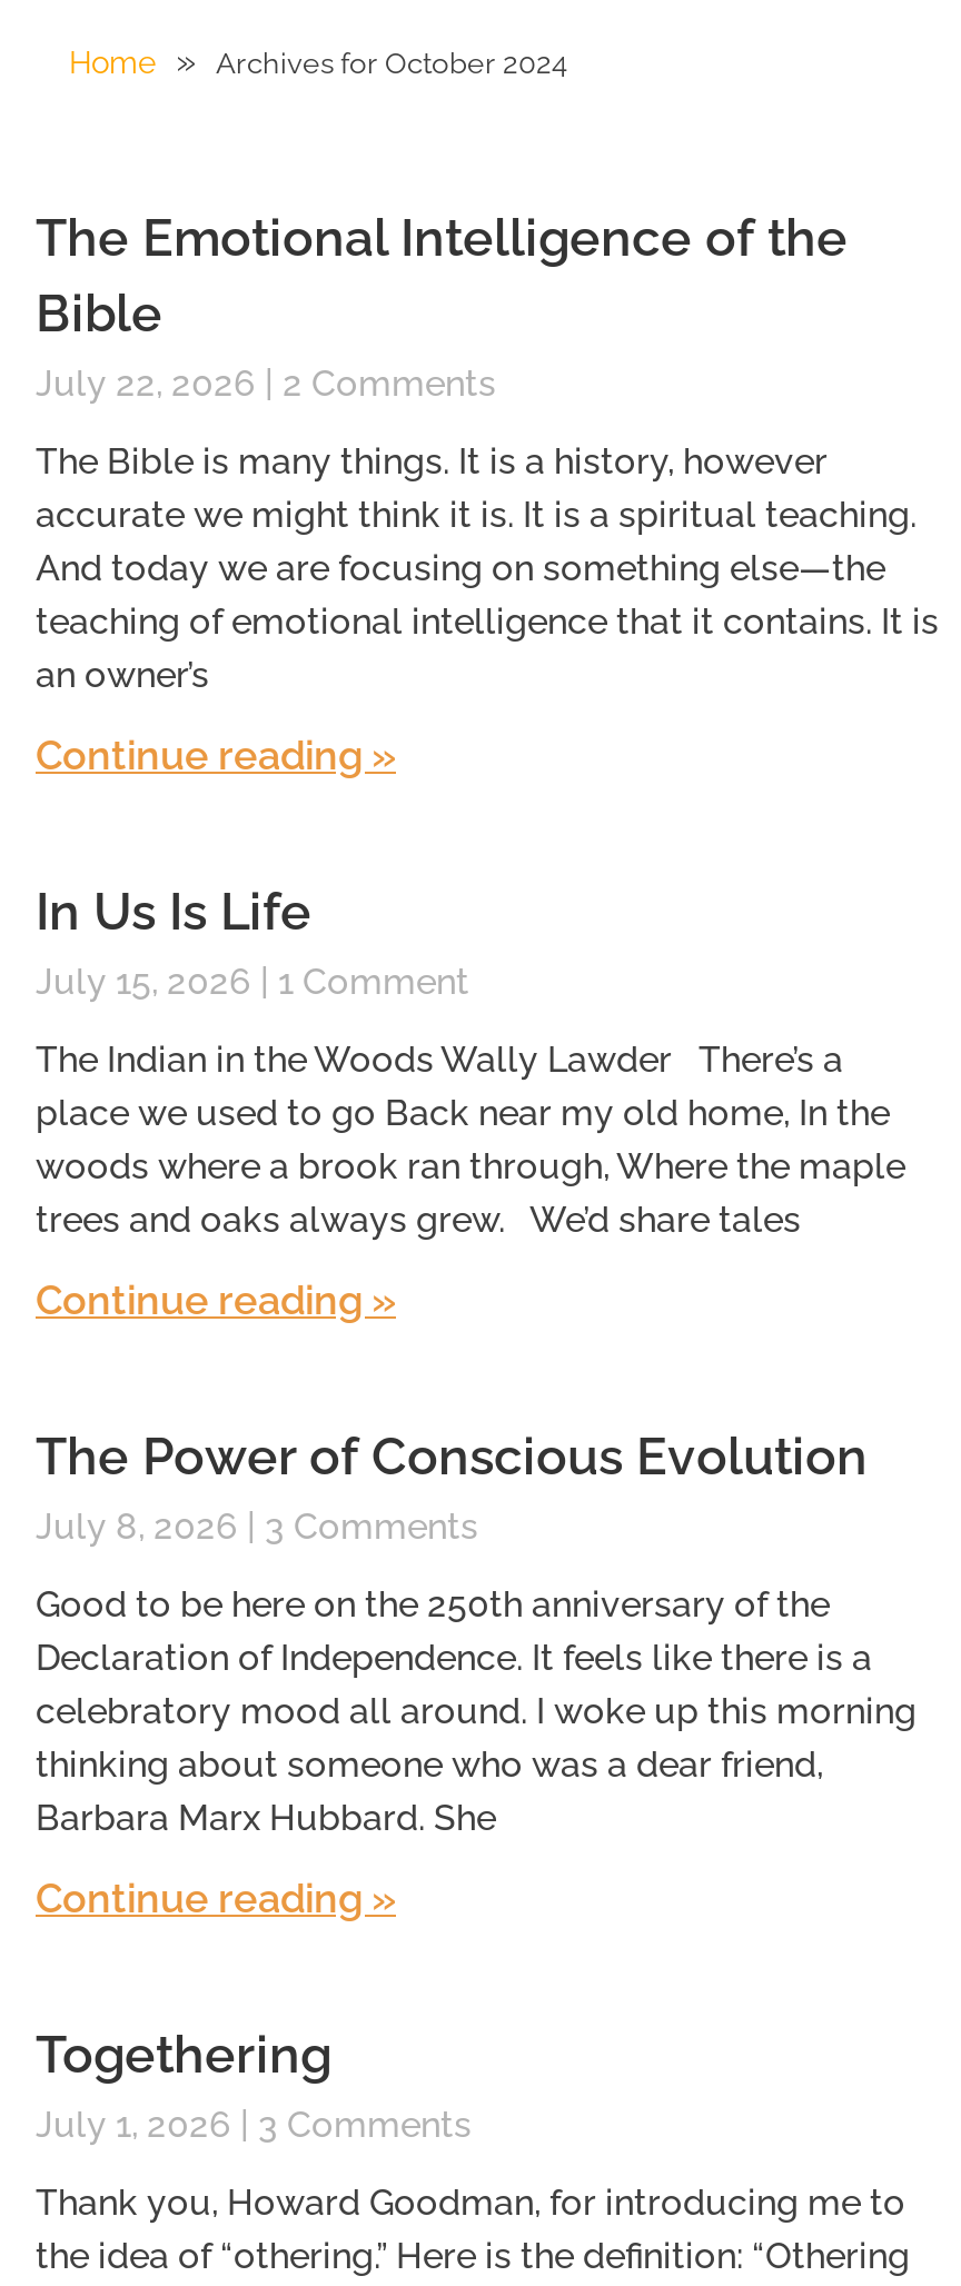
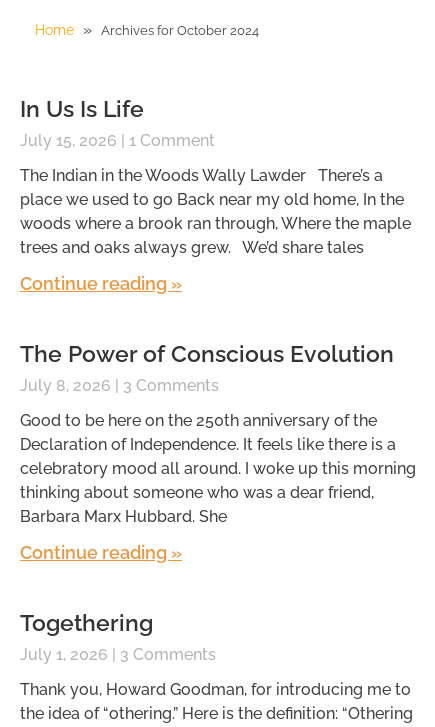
- The Emotional Intelligence of the
- Bible
- July 22, 2026 2 Comments
- The Bible is many things. It is a history, however
- accurate we might think it is. It is a spiritual teaching.
- And today we are focusing on something else—the
- teaching of emotional intelligence that it contains. It is
- an owner’s
- Continue reading »
